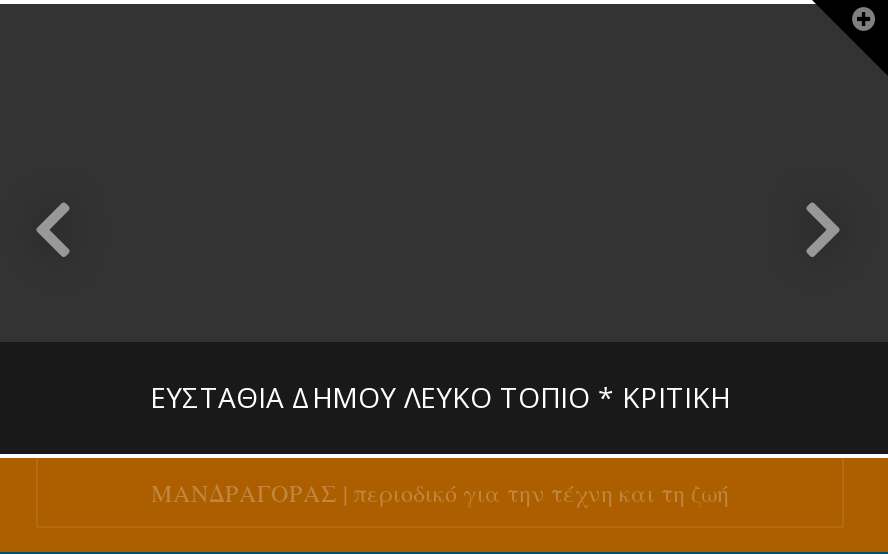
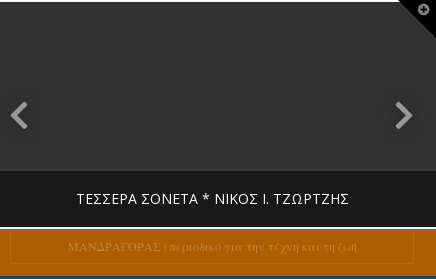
- ΕΥΣΤΑΘΊΑ ΔΉΜΟΥ ΛΕΥΚΟ ΤΟΠΙΟ * ΚΡΙΤΙΚΉ
+ ΤΈΣΣΕΡΑ ΣΟΝΈΤΑ * ΝΊΚΟΣ Ι. ΤΖΏΡΤΖΗΣ
